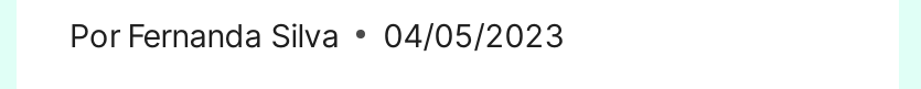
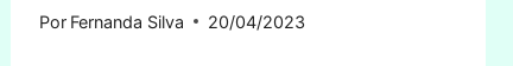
- Por Fernanda Silva 04/05/2023
+ Por Fernanda Silva 20/04/2023
